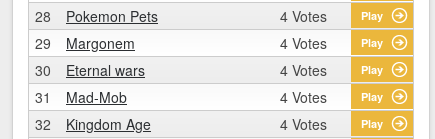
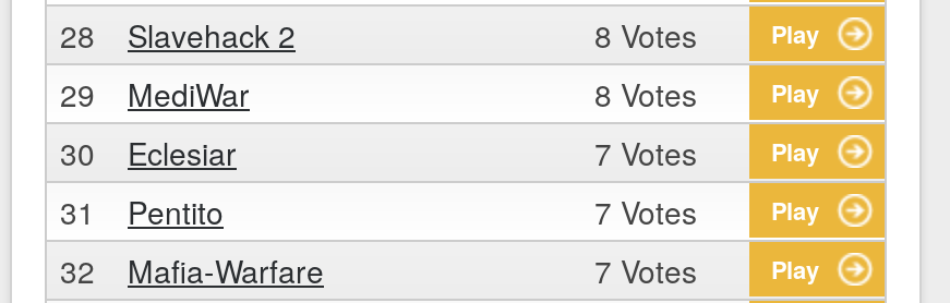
- Pokemon Pets
- 4 Votes
+ Slavehack 2
+ 8 Votes

- Margonem
- 4 Votes
+ MediWar
+ 8 Votes

- Eternal wars
- 4 Votes
+ Eclesiar
+ 7 Votes

- Mad-Mob
- 4 Votes
+ Pentito
+ 7 Votes

- Kingdom Age
- 4 Votes
+ Mafia-Warfare
+ 7 Votes
